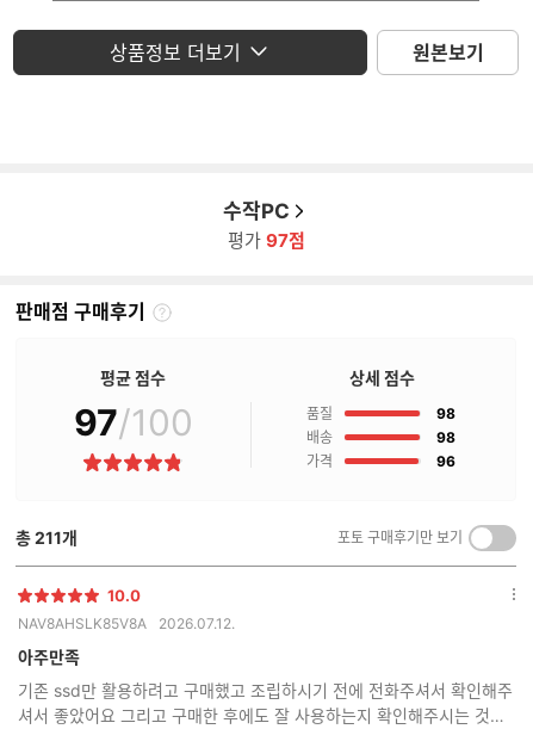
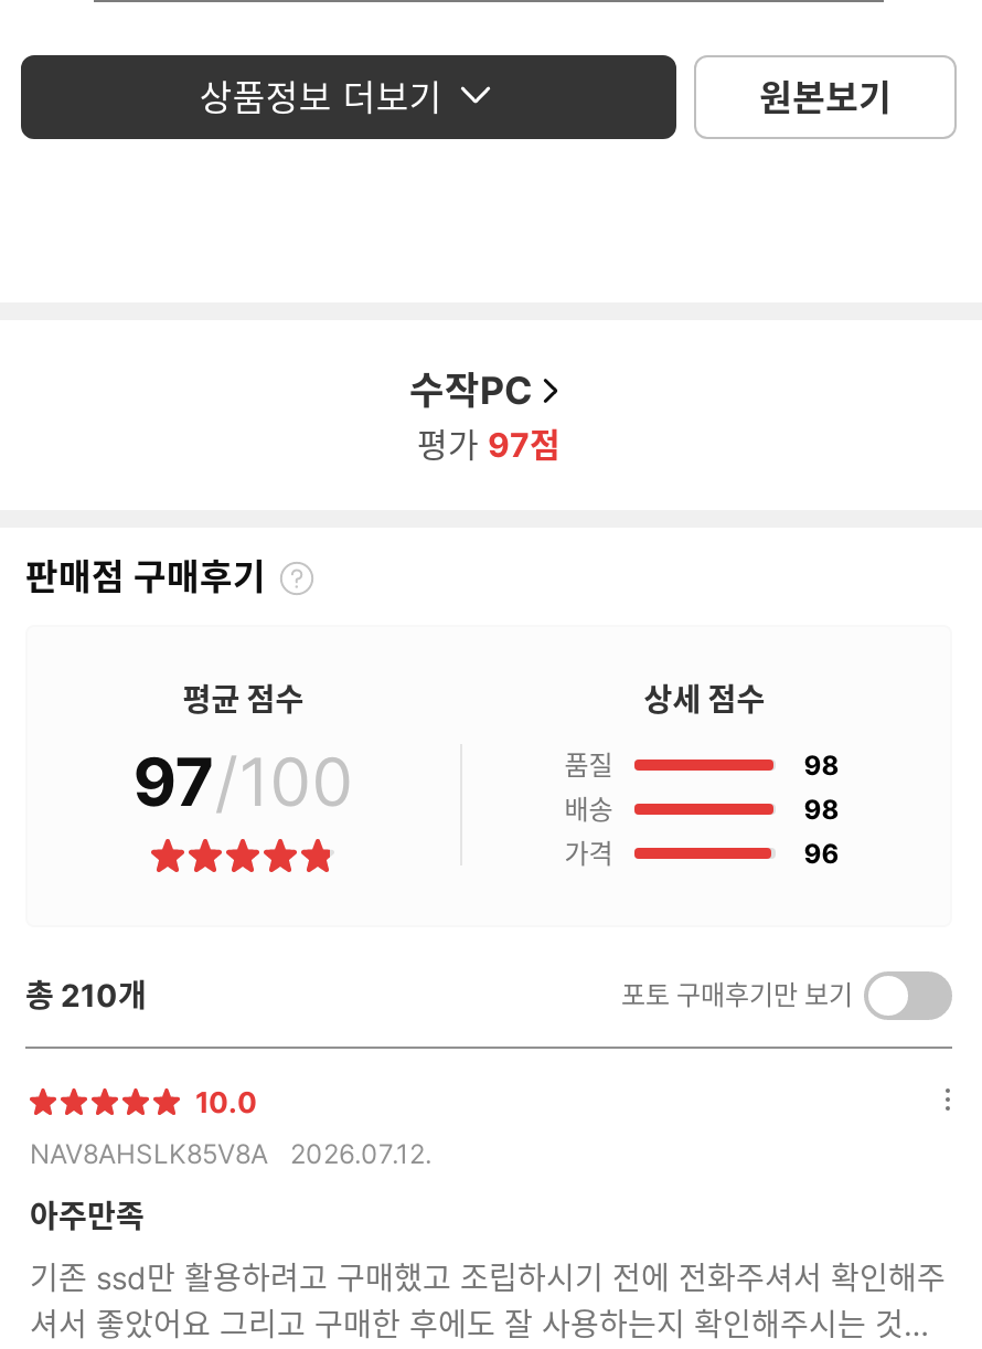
- 총 211개
+ 총 210개
